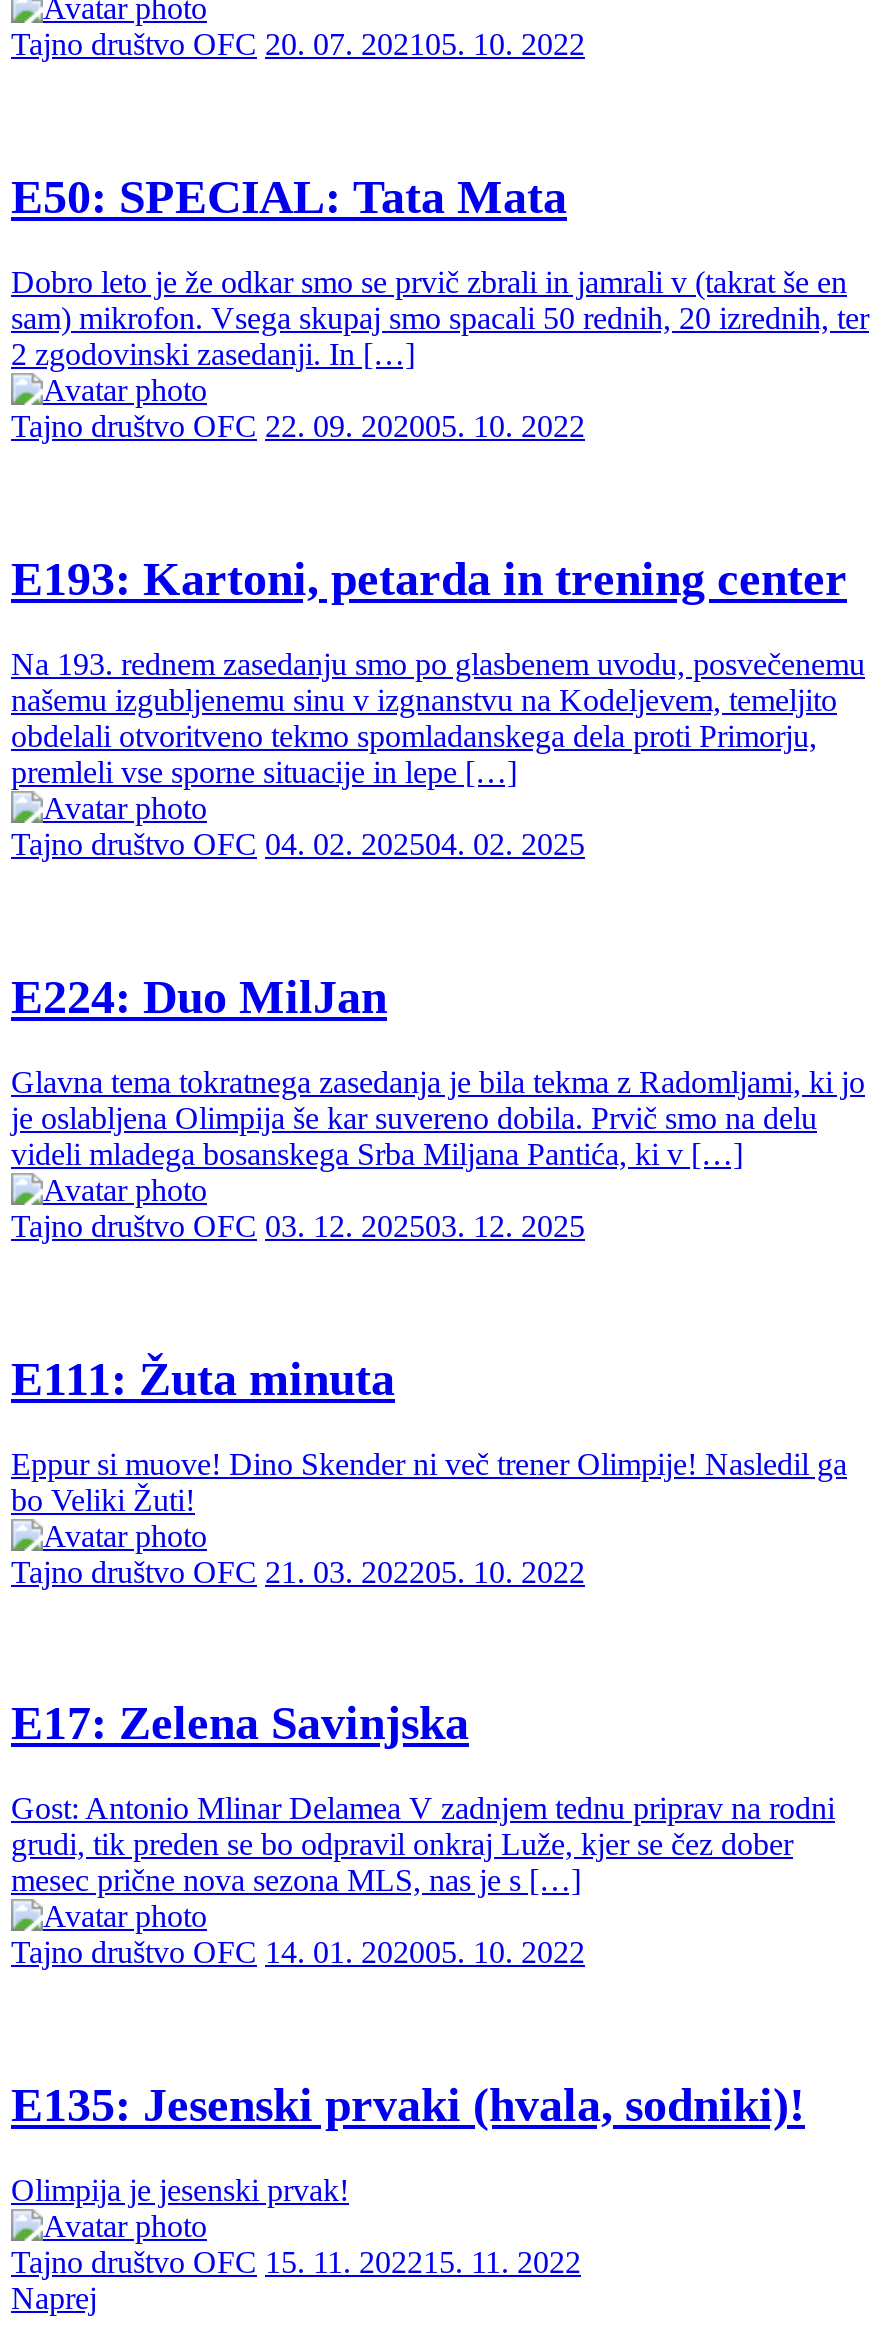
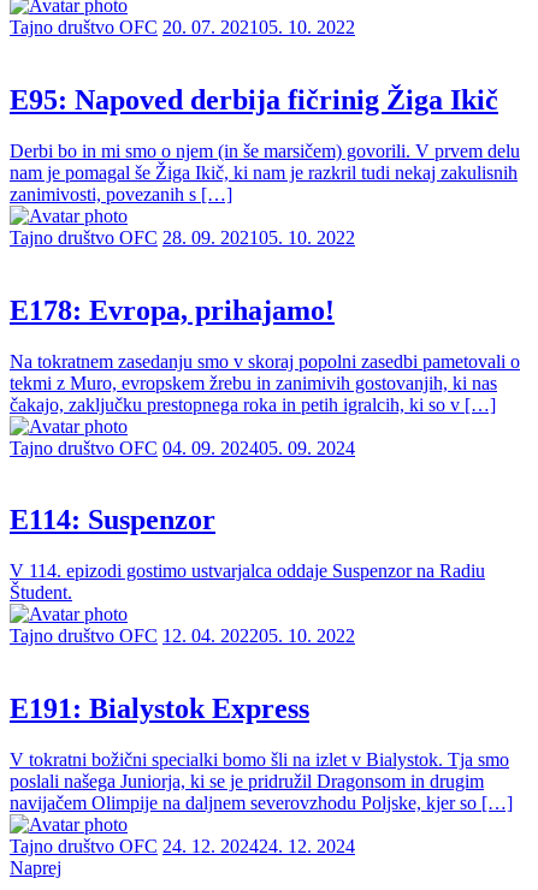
- E50: SPECIAL: Tata Mata
- Dobro leto je že odkar smo se prvič zbrali in jamrali v (takrat še en
- sam) mikrofon. Vsega skupaj smo spacali 50 rednih, 20 izrednih, ter
- 2 zgodovinski zasedanji. In […]
- Tajno društvo OFC 22. 09. 202005. 10. 2022
- E193: Kartoni, petarda in trening center
- Na 193. rednem zasedanju smo po glasbenem uvodu, posvečenemu
- našemu izgubljenemu sinu v izgnanstvu na Kodeljevem, temeljito
- obdelali otvoritveno tekmo spomladanskega dela proti Primorju,
- premleli vse sporne situacije in lepe […]
- Tajno društvo OFC 04. 02. 202504. 02. 2025
- E224: Duo MilJan
- Glavna tema tokratnega zasedanja je bila tekma z Radomljami, ki jo
- je oslabljena Olimpija še kar suvereno dobila. Prvič smo na delu
- videli mladega bosanskega Srba Miljana Pantića, ki v […]
- Tajno društvo OFC 03. 12. 202503. 12. 2025
- E111: Žuta minuta
- Eppur si muove! Dino Skender ni več trener Olimpije! Nasledil ga
- bo Veliki Žuti!
- Tajno društvo OFC 21. 03. 202205. 10. 2022
- E17: Zelena Savinjska
- Gost: Antonio Mlinar Delamea V zadnjem tednu priprav na rodni
- grudi, tik preden se bo odpravil onkraj Luže, kjer se čez dober
- mesec prične nova sezona MLS, nas je s […]
- Tajno društvo OFC 14. 01. 202005. 10. 2022
- E135: Jesenski prvaki (hvala, sodniki)!
- Olimpija je jesenski prvak!
- Tajno društvo OFC 15. 11. 202215. 11. 2022
+ E95: Napoved derbija fičrinig Žiga Ikič
+ Derbi bo in mi smo o njem (in še marsičem) govorili. V prvem delu
+ nam je pomagal še Žiga Ikič, ki nam je razkril tudi nekaj zakulisnih
+ zanimivosti, povezanih s […]
+ Tajno društvo OFC 28. 09. 2021 05. 10. 2022
+ E178: Evropa, prihajamo!
+ Na tokratnem zasedanju smo v skoraj popolni zasedbi pametovali o
+ tekmi z Muro, evropskem žrebu in zanimivih gostovanjih, ki nas
+ čakajo, zaključku prestopnega roka in petih igralcih, ki so v […]
+ Tajno društvo OFC 04. 09. 202405. 09. 2024
+ E114: Suspenzor
+ V 114. epizodi gostimo ustvarjalca oddaje Suspenzor na Radiu
+ Študent.
+ Tajno društvo OFC 12. 04. 202205. 10. 2022
+ E191: Bialystok Express
+ V tokratni božični specialki bomo šli na izlet v Bialystok. Tja smo
+ poslali našega Juniorja, ki se je pridružil Dragonsom in drugim
+ navijačem Olimpije na daljnem severovzhodu Poljske, kjer so […]
+ Tajno društvo OFC 24. 12. 202424. 12. 2024
